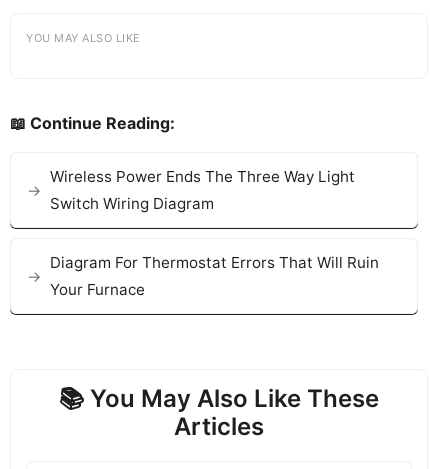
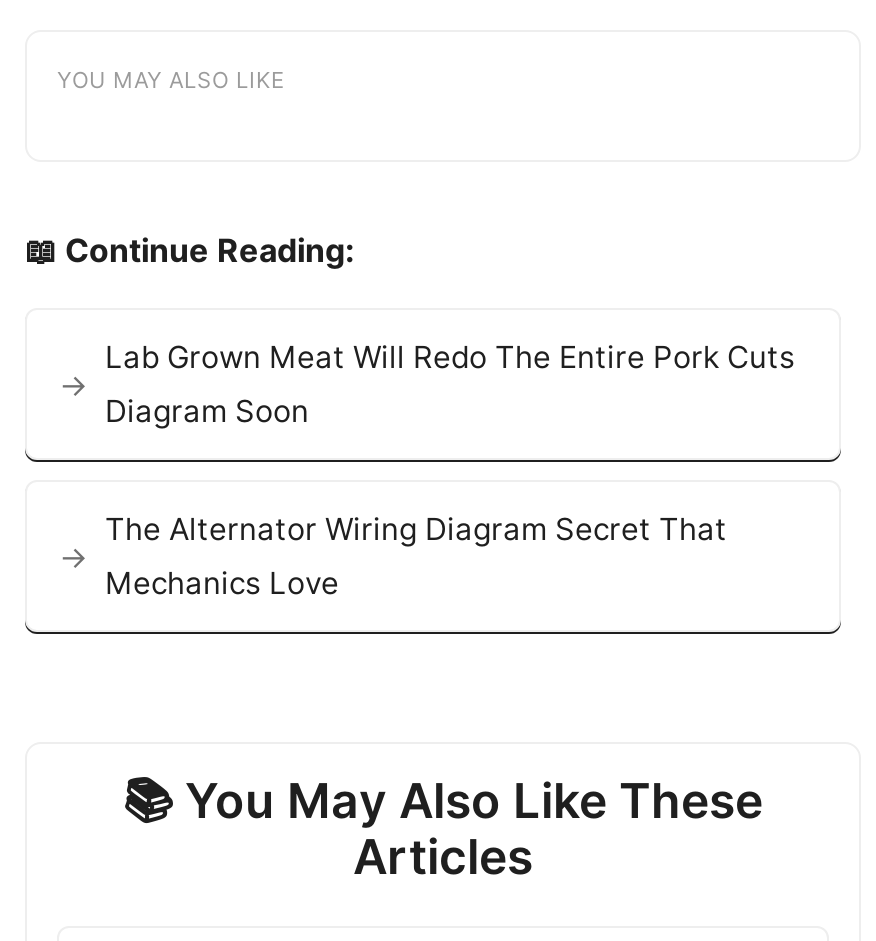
- Wireless Power Ends The Three Way Light
- Switch Wiring Diagram
+ Lab Grown Meat Will Redo The Entire Pork Cuts
+ Diagram Soon

- Diagram For Thermostat Errors That Will Ruin
- Your Furnace
+ The Alternator Wiring Diagram Secret That
+ Mechanics Love
